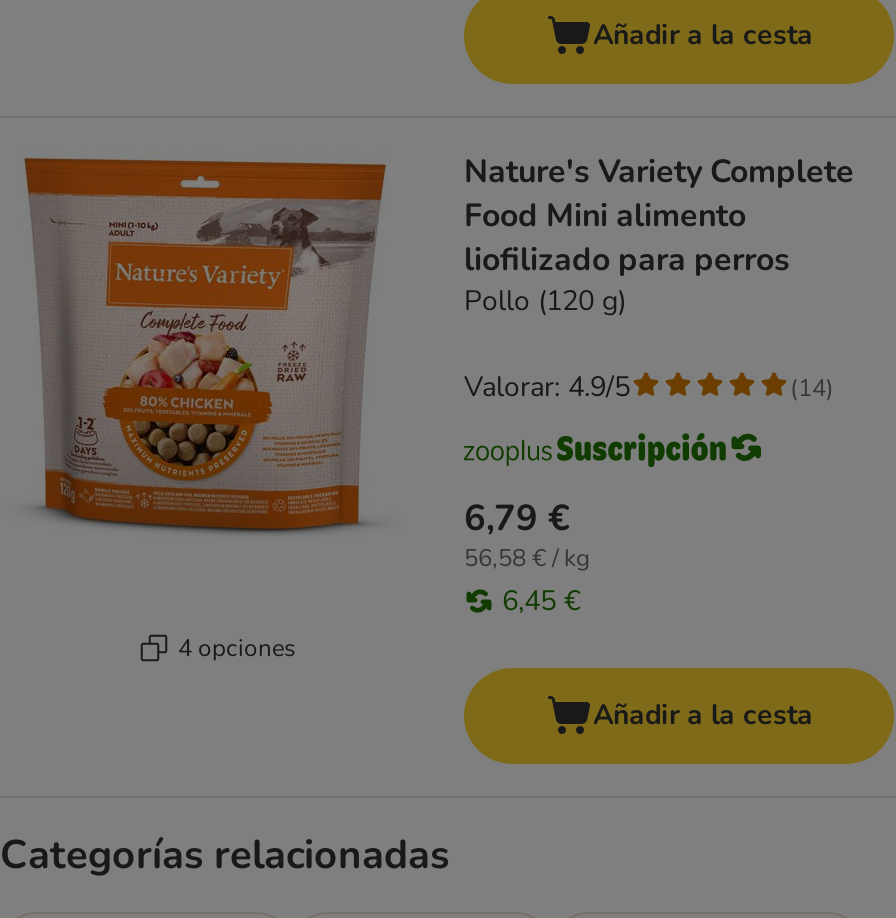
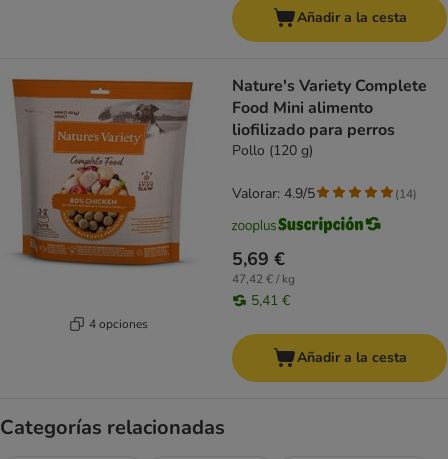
- 6,79 €
+ 5,69 €

- 56,58 € / kg
+ 47,42 € / kg

- 6,45 €
+ 5,41 €
